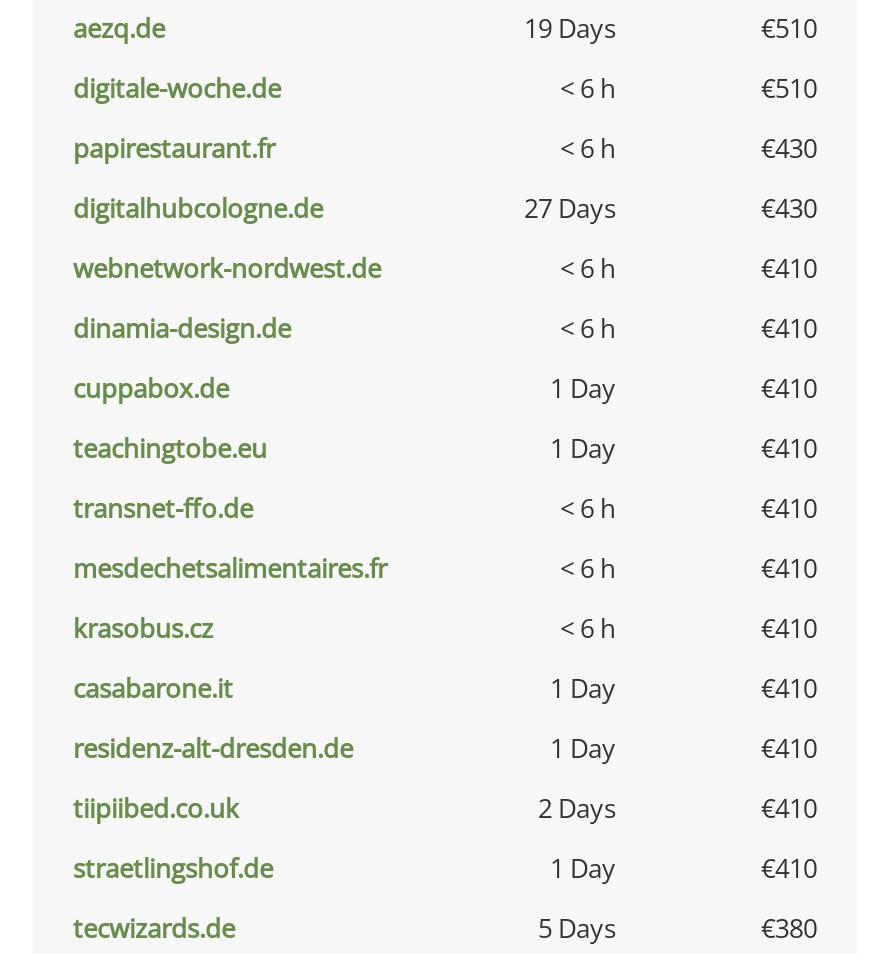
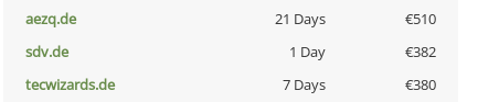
- 19 Days
+ 21 Days

- digitale-woche.de
- < 6 h
- €510
- papirestaurant.fr
- < 6 h
- €430
- digitalhubcologne.de
- 27 Days
- €430
- webnetwork-nordwest.de
- < 6 h
- €410
- dinamia-design.de
- < 6 h
- €410
- cuppabox.de
+ sdv.de

- €410
- teachingtobe.eu
- 1 Day
- €410
- transnet-ffo.de
- < 6 h
- €410
- mesdechetsalimentaires.fr
- < 6 h
- €410
- krasobus.cz
- < 6 h
- €410
- casabarone.it
- 1 Day
- €410
- residenz-alt-dresden.de
- 1 Day
- €410
- tiipiibed.co.uk
- 2 Days
- €410
- straetlingshof.de
- 1 Day
- €410
+ €382

- 5 Days
+ 7 Days
